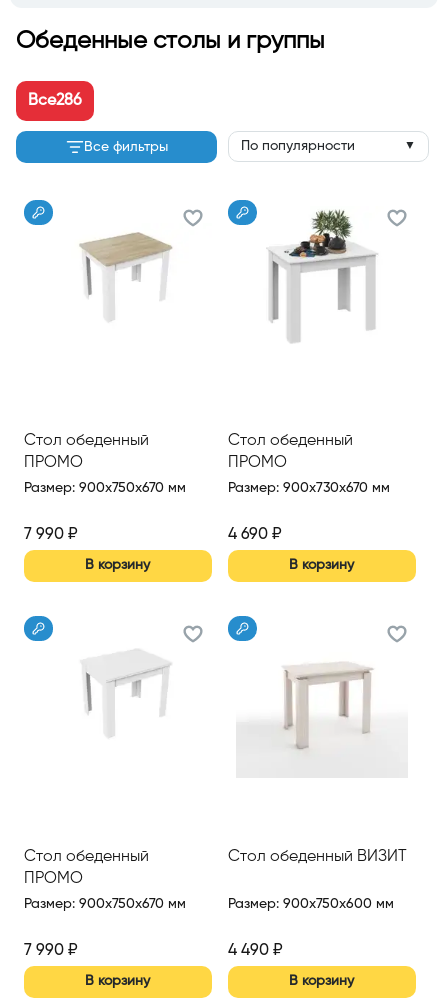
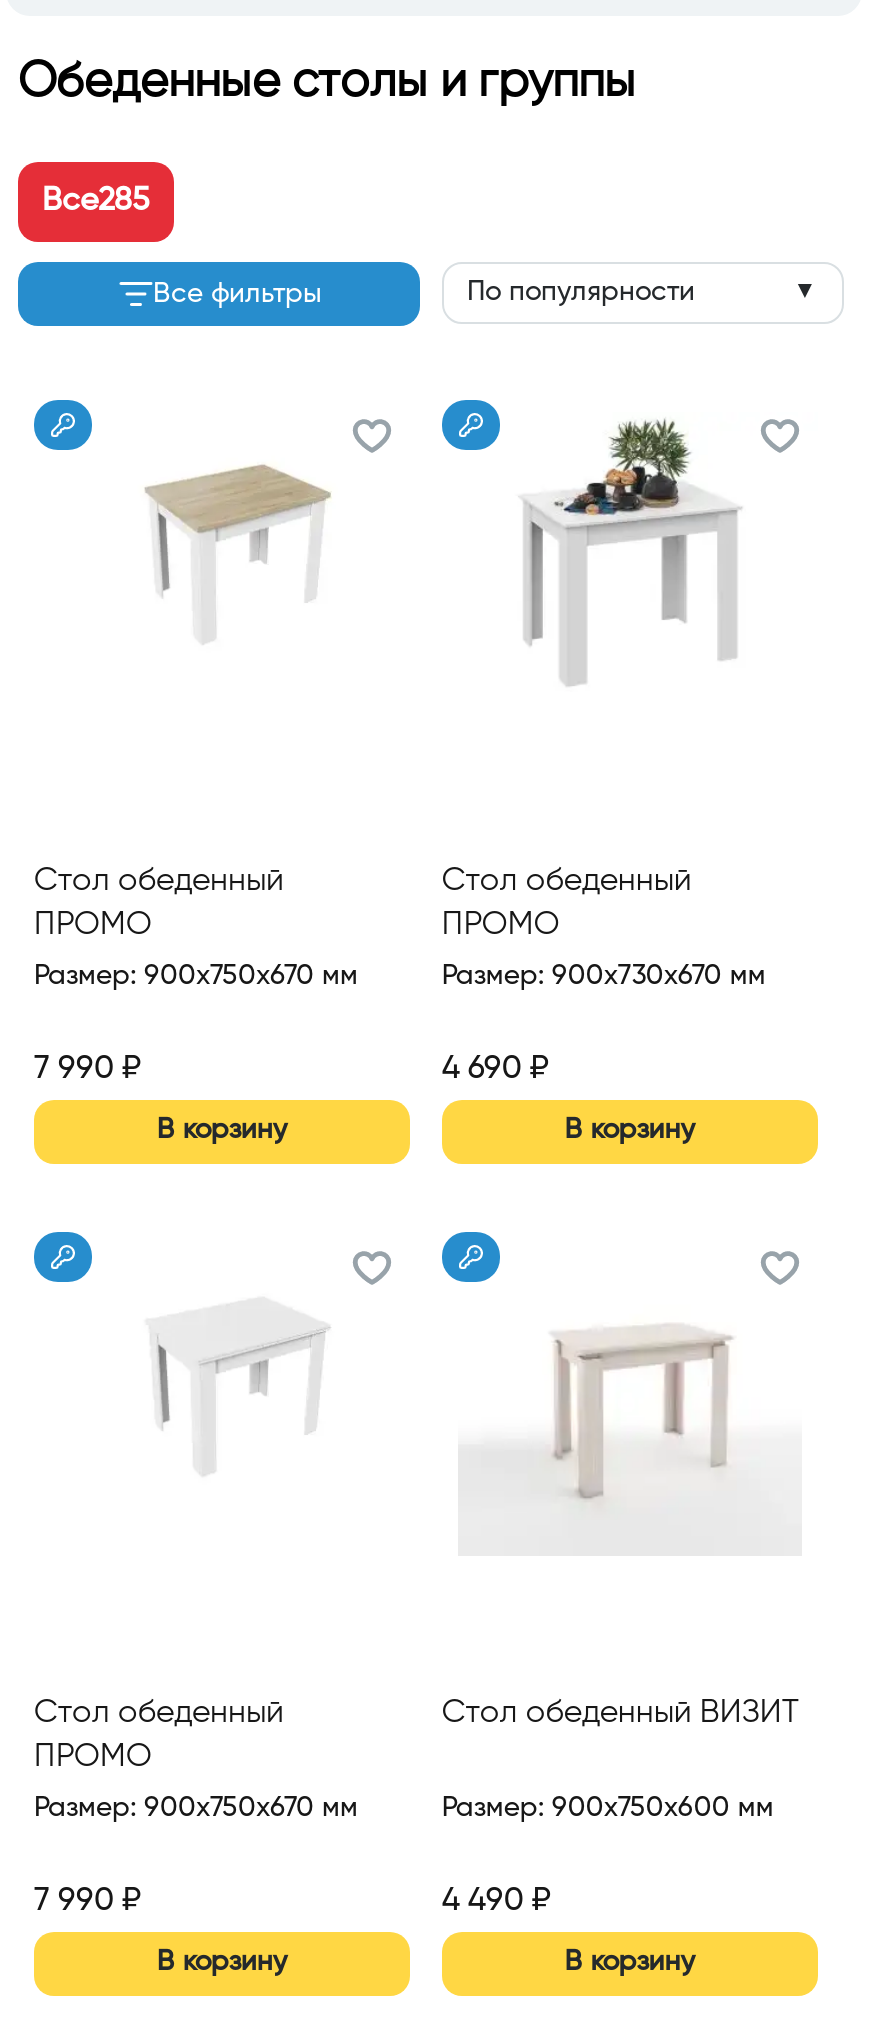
- Все286
+ Все285
